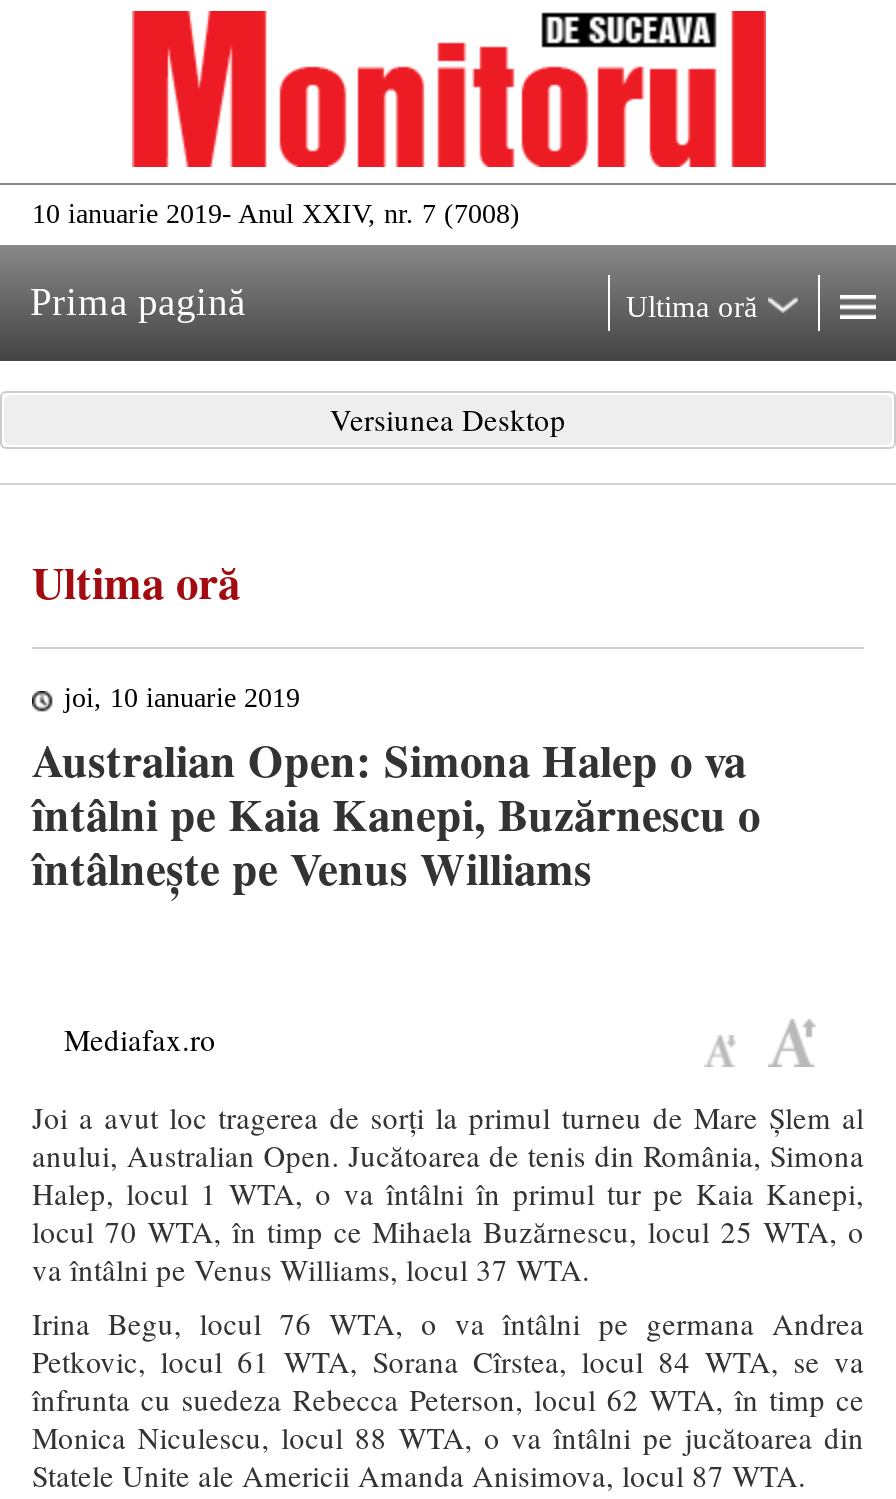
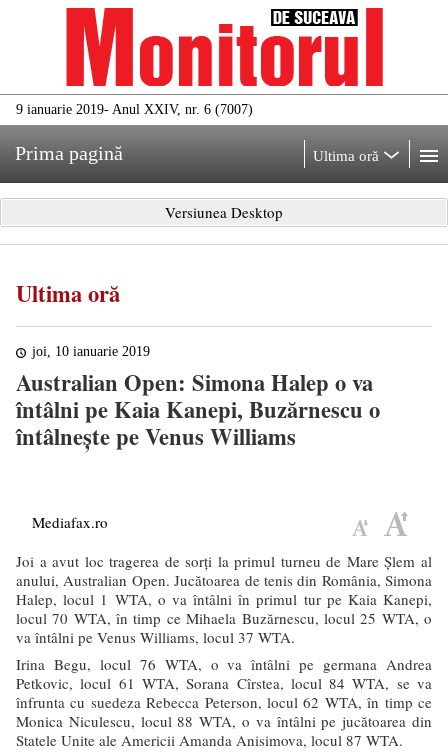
- 10 ianuarie 2019- Anul XXIV, nr. 7 (7008)
+ 9 ianuarie 2019- Anul XXIV, nr. 6 (7007)
